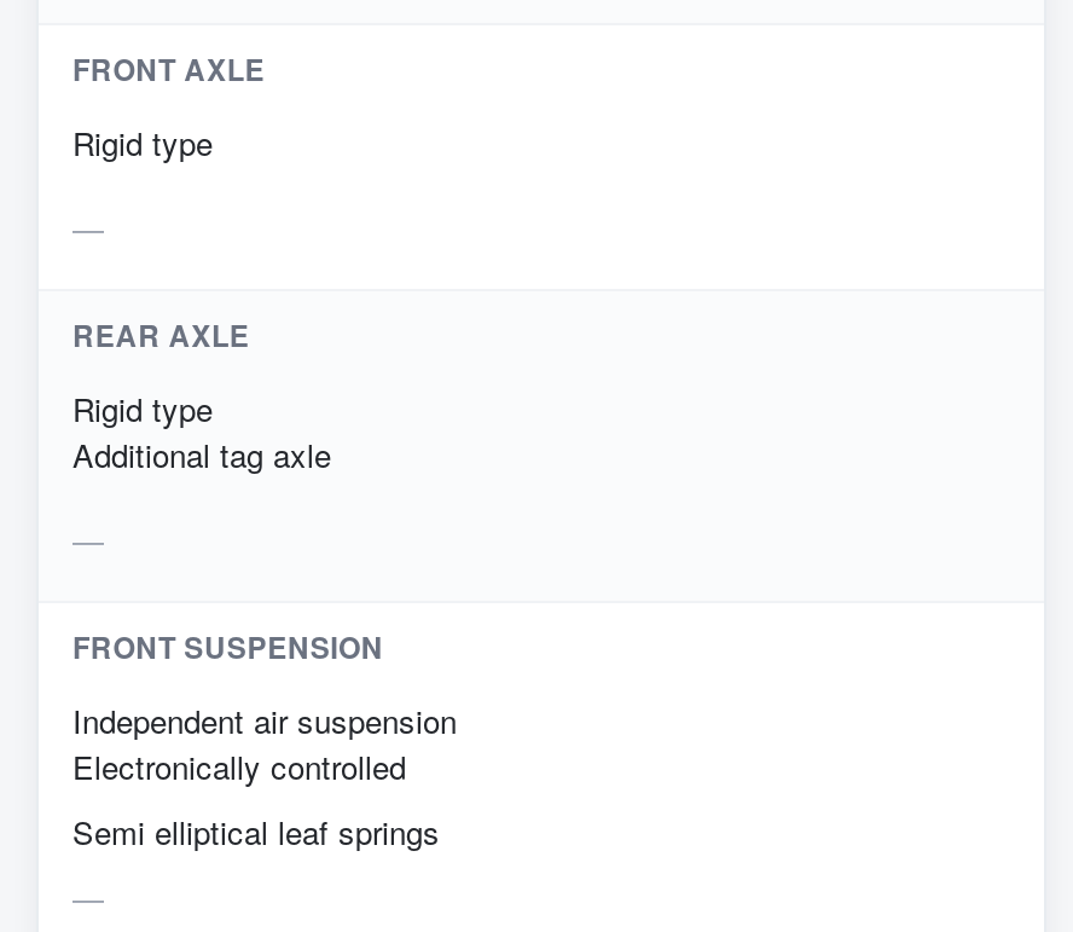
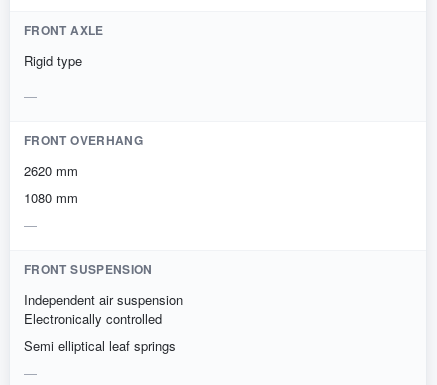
- REAR AXLE
+ FRONT OVERHANG

- Rigid type
- Additional tag axle
+ 2620 mm
+ 1080 mm
